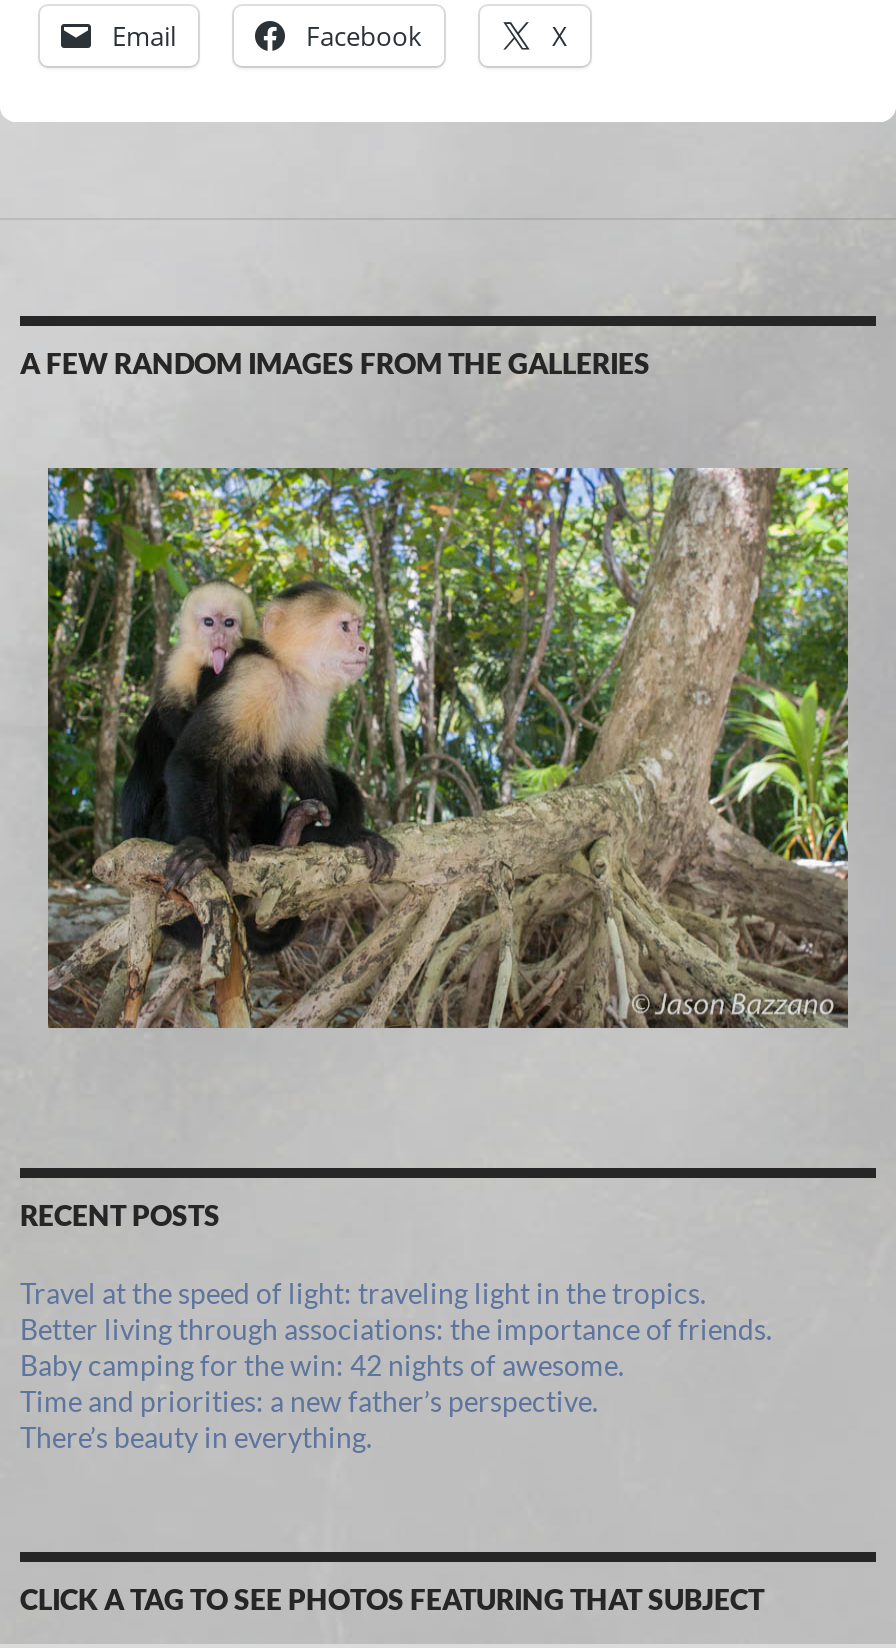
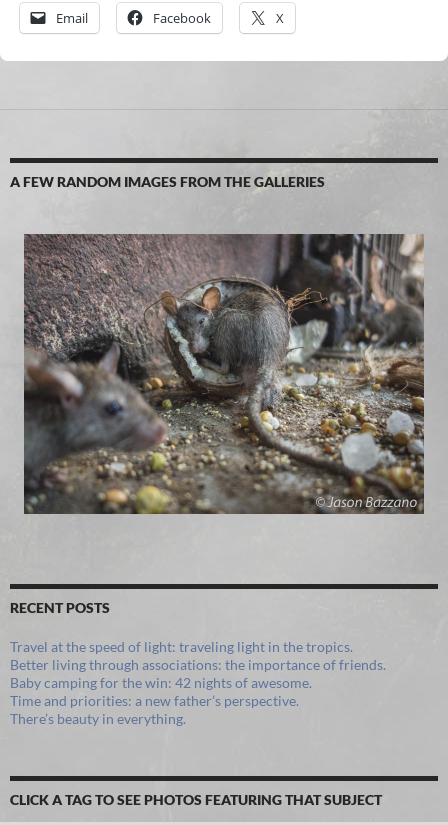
- [image]
+ [image]
